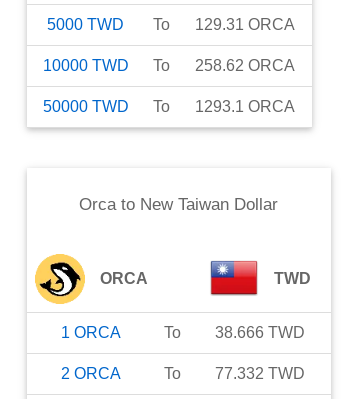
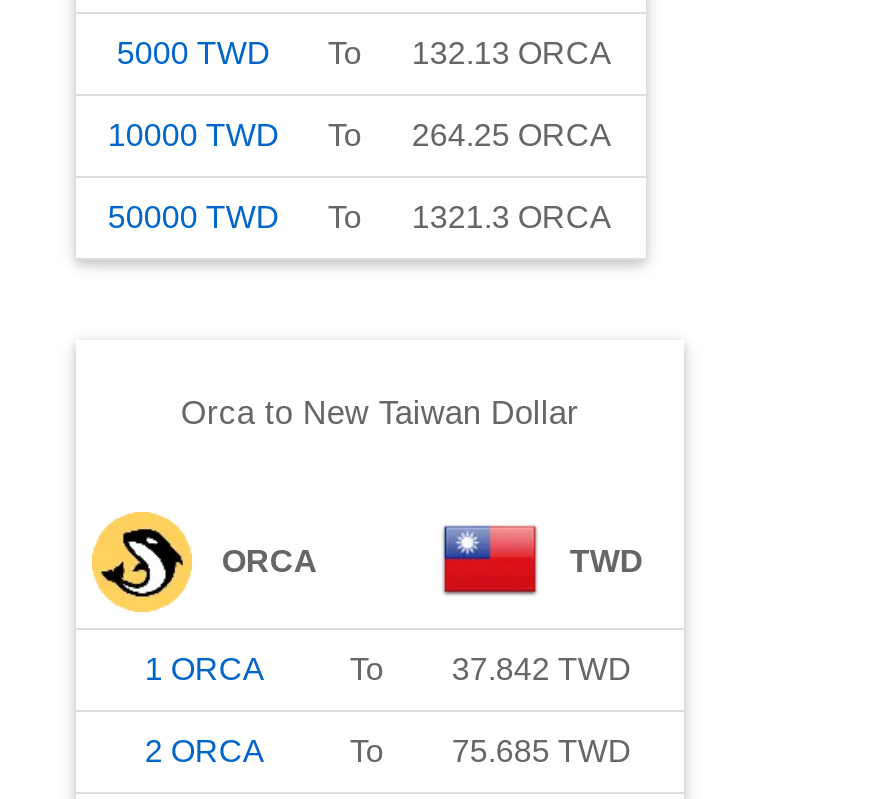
- 5000 TWD To 129.31 ORCA
+ 5000 TWD To 132.13 ORCA

- 10000 TWD To 258.62 ORCA
+ 10000 TWD To 264.25 ORCA

- 50000 TWD To 1293.1 ORCA
+ 50000 TWD To 1321.3 ORCA

- To 38.666 TWD
+ To 37.842 TWD

- To 77.332 TWD
+ To 75.685 TWD
